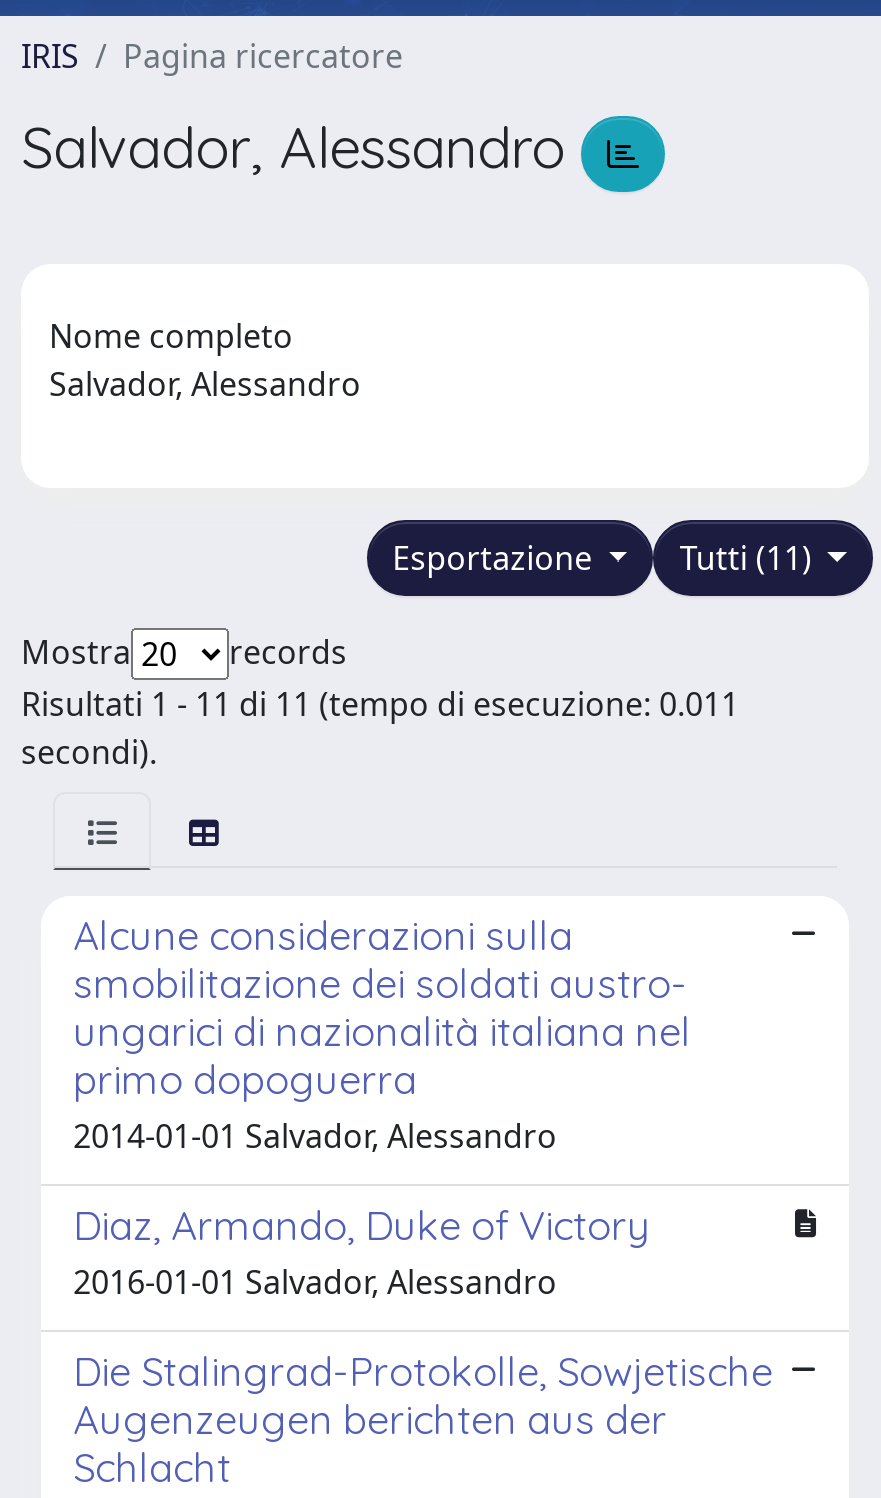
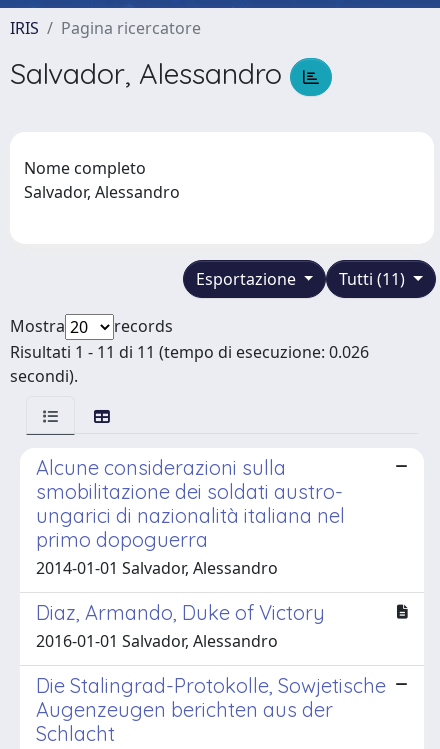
- Risultati 1 - 11 di 11 (tempo di esecuzione: 0.011
+ Risultati 1 - 11 di 11 (tempo di esecuzione: 0.026
